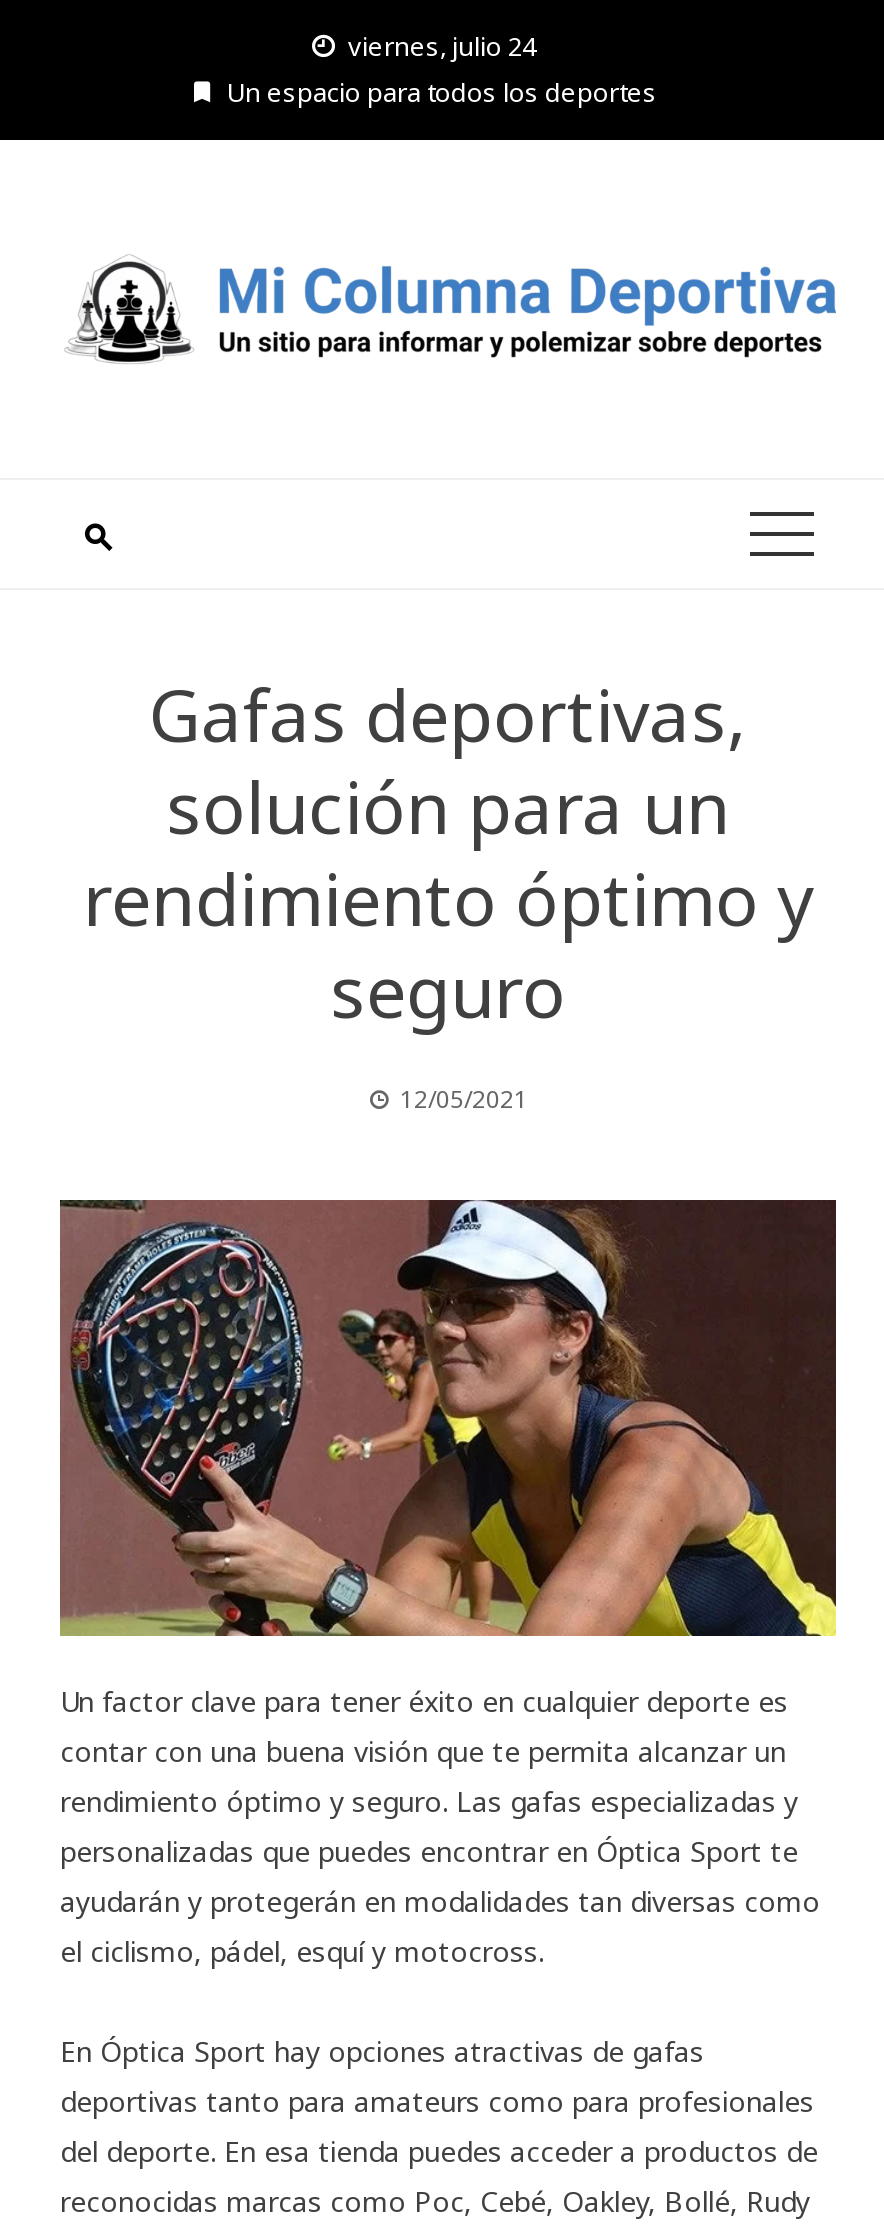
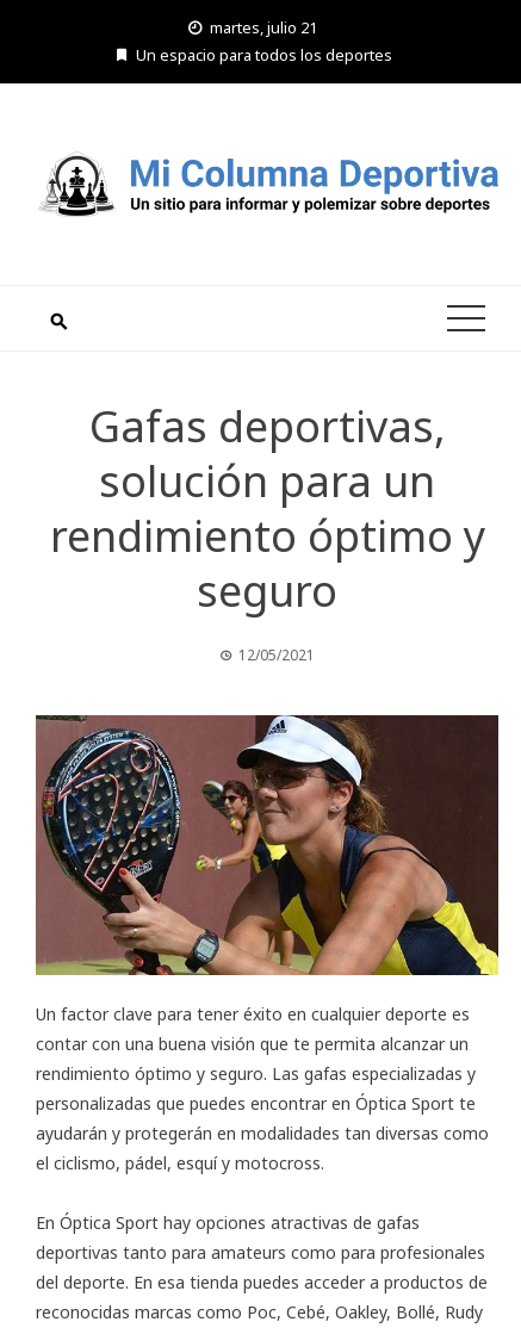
- viernes, julio 24
+ martes, julio 21
